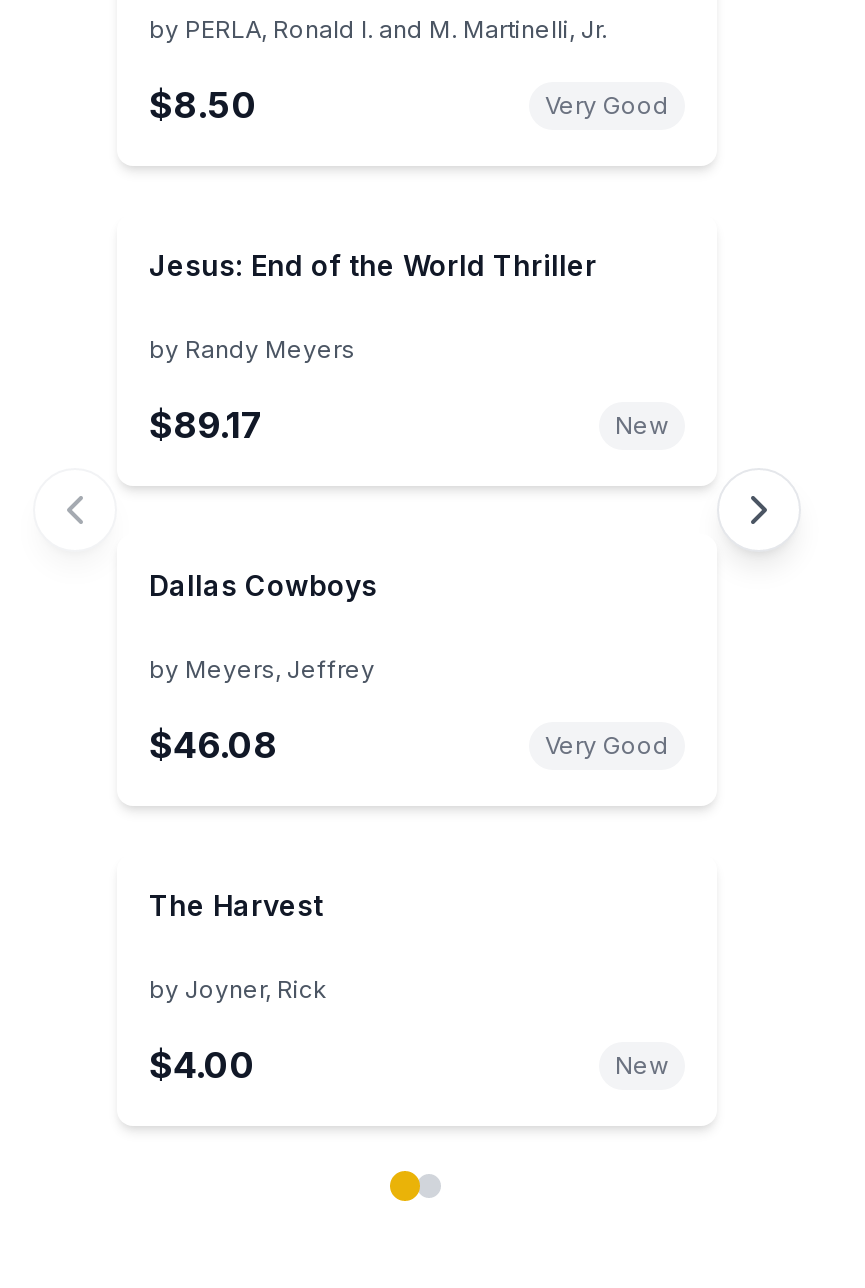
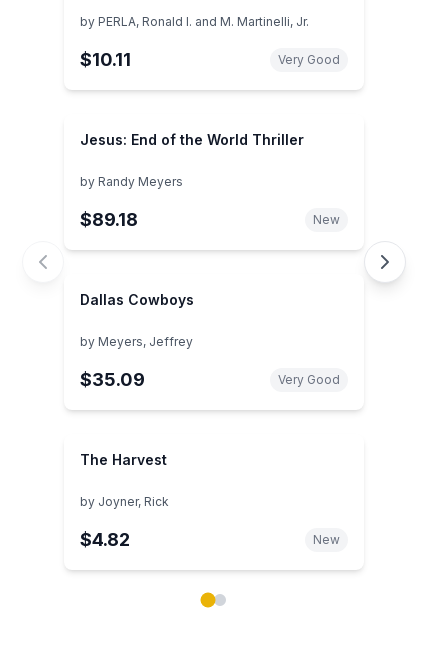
- $8.50
+ $10.11

- $89.17
+ $89.18

- $46.08
+ $35.09

- $4.00
+ $4.82
